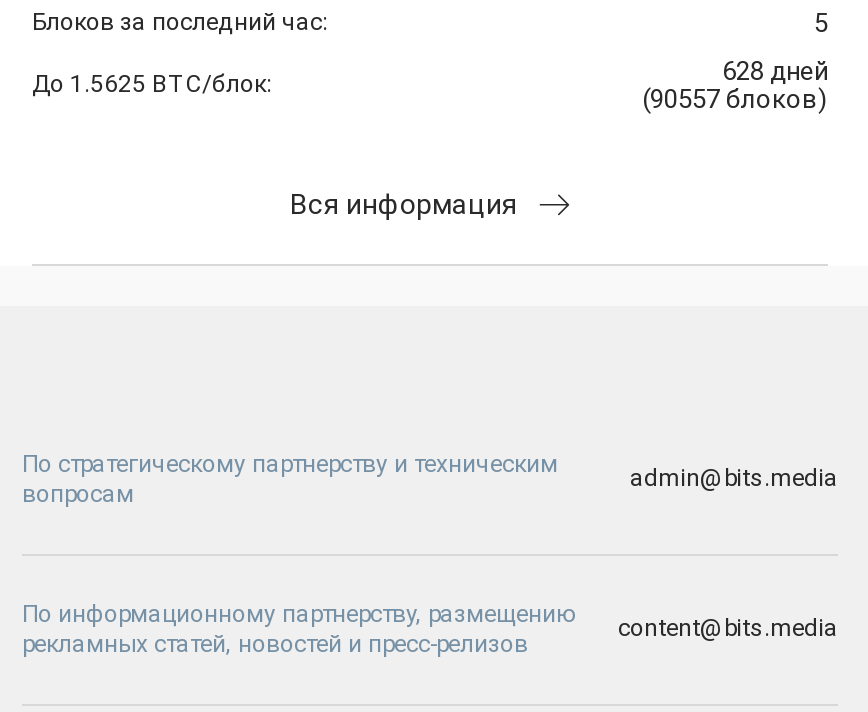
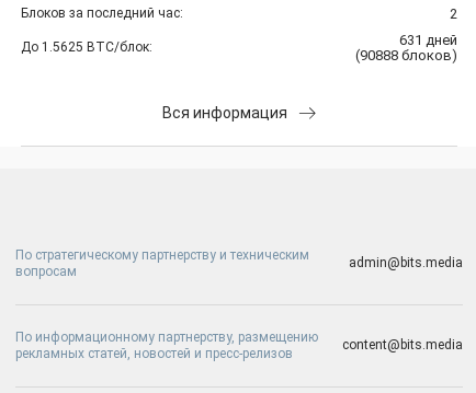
- 5
+ 2

- 628 дней
+ 631 дней

- (90557 блоков)
+ (90888 блоков)
